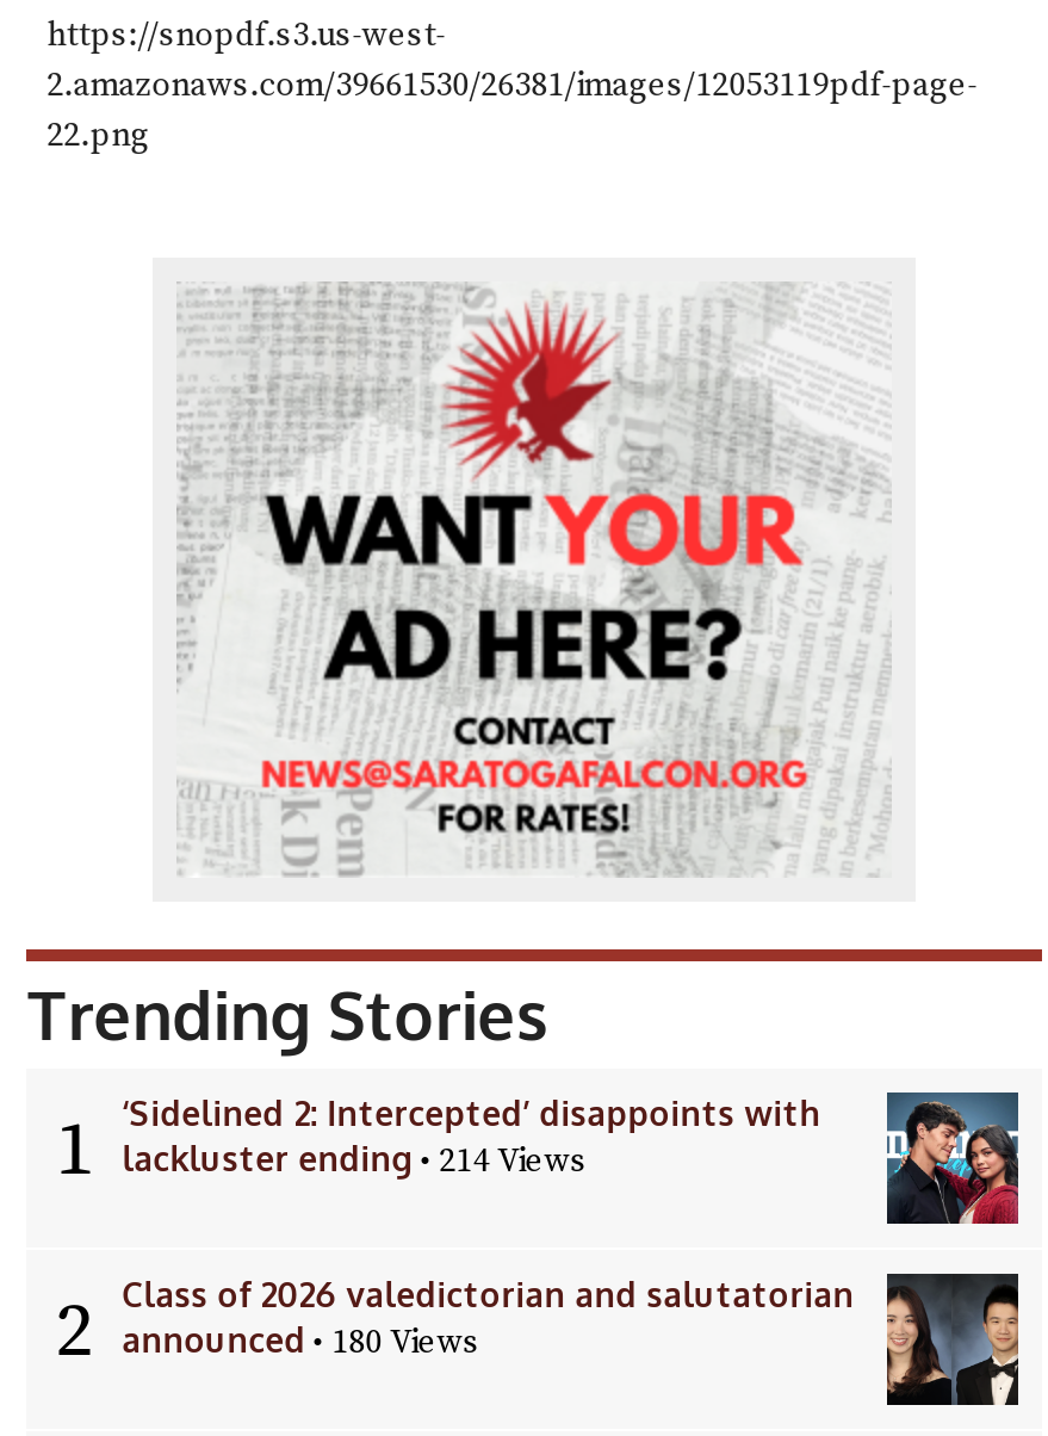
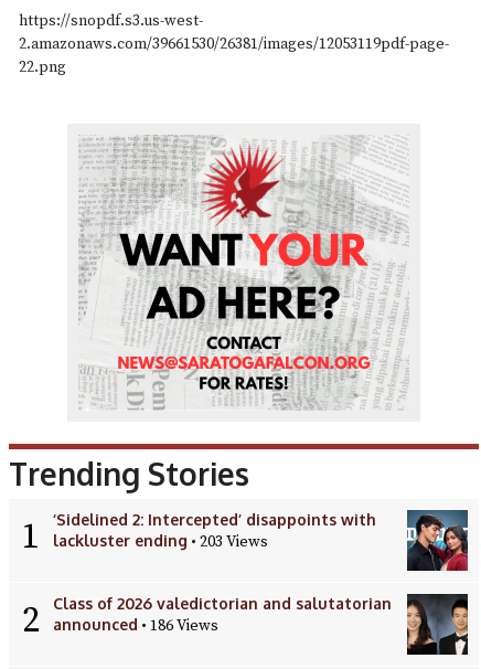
- lackluster ending • 214 Views
+ lackluster ending • 203 Views

- announced • 180 Views
+ announced • 186 Views
